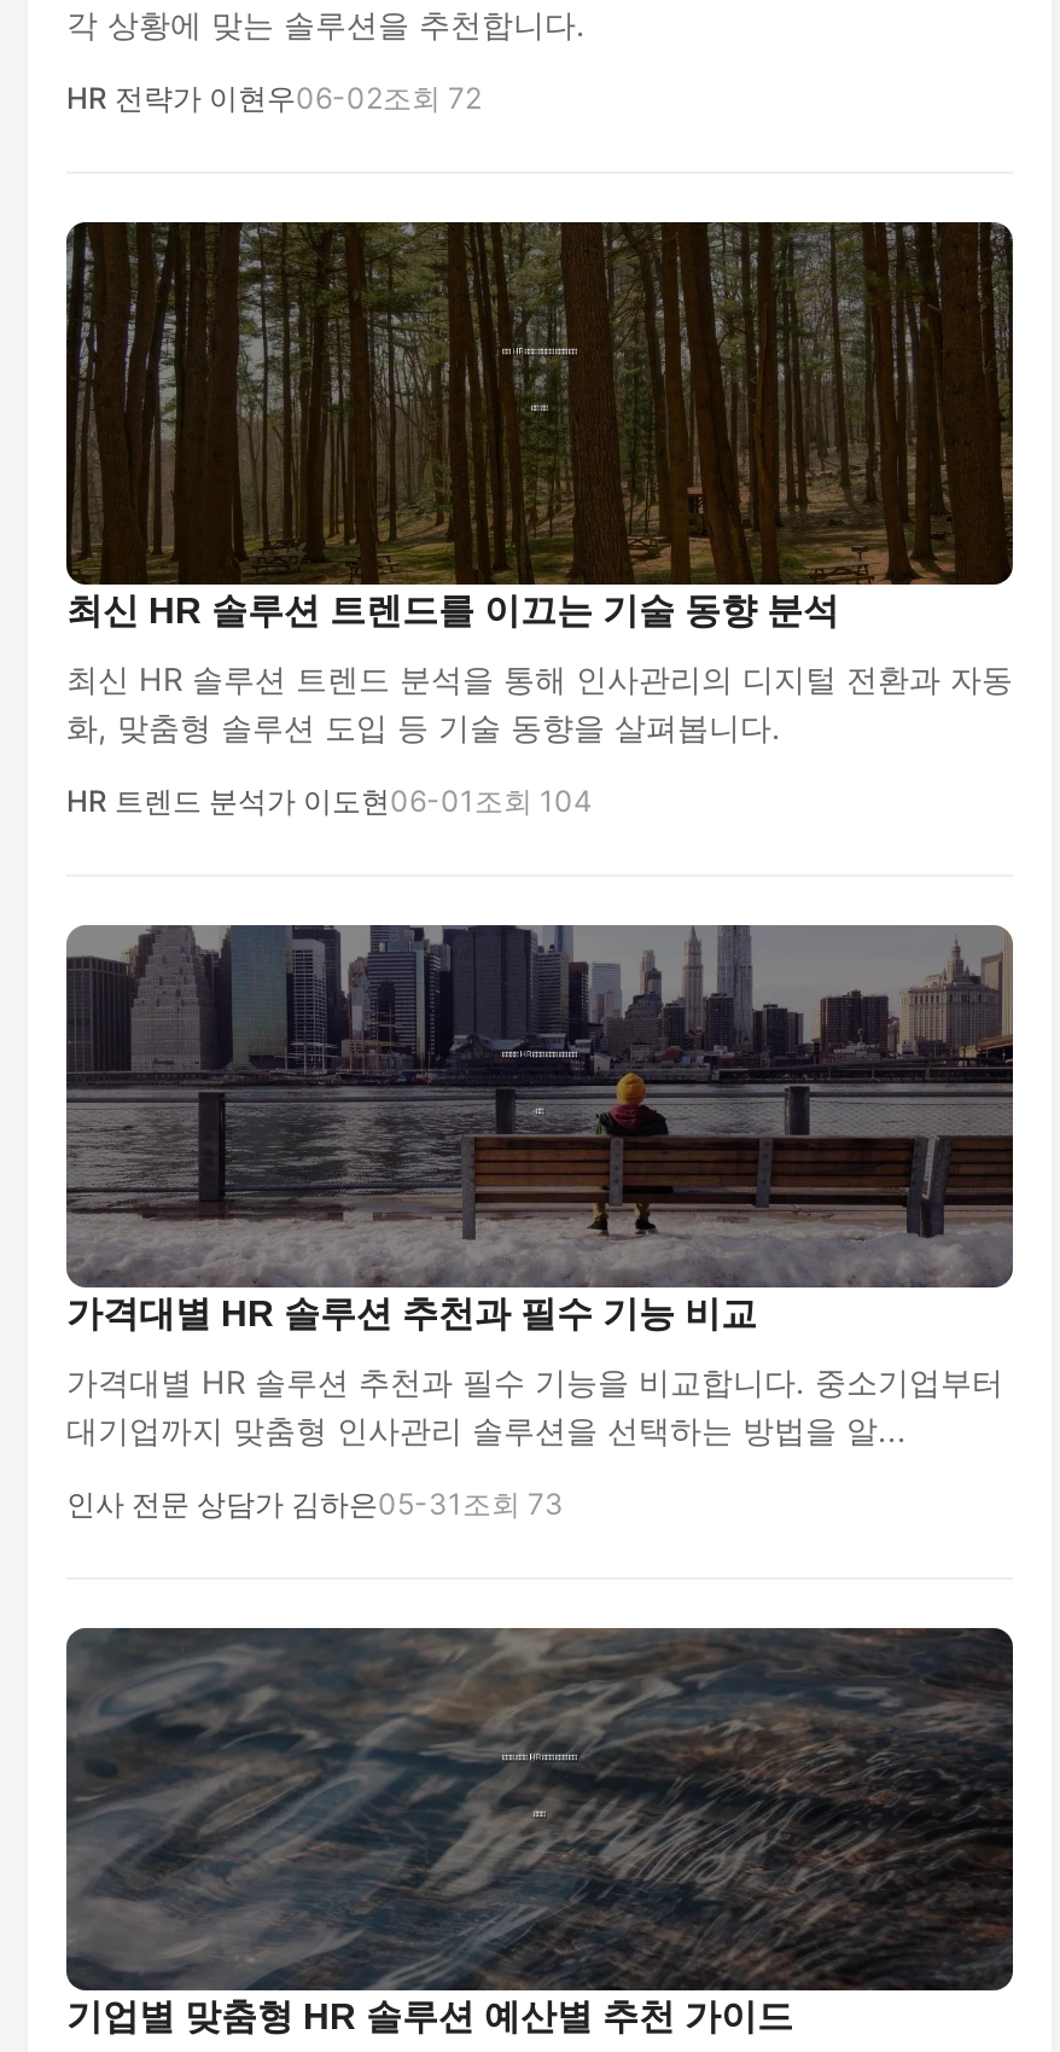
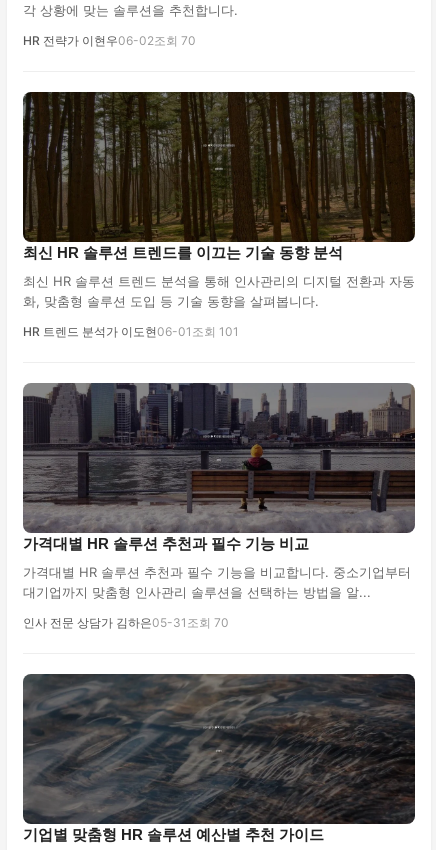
- HR 전략가 이현우06-02조회 72
+ HR 전략가 이현우06-02조회 70

- HR 트렌드 분석가 이도현 06-01 조회 104
+ HR 트렌드 분석가 이도현 06-01 조회 101

- 인사 전문 상담가 김하은05-31 조회 73
+ 인사 전문 상담가 김하은05-31 조회 70
